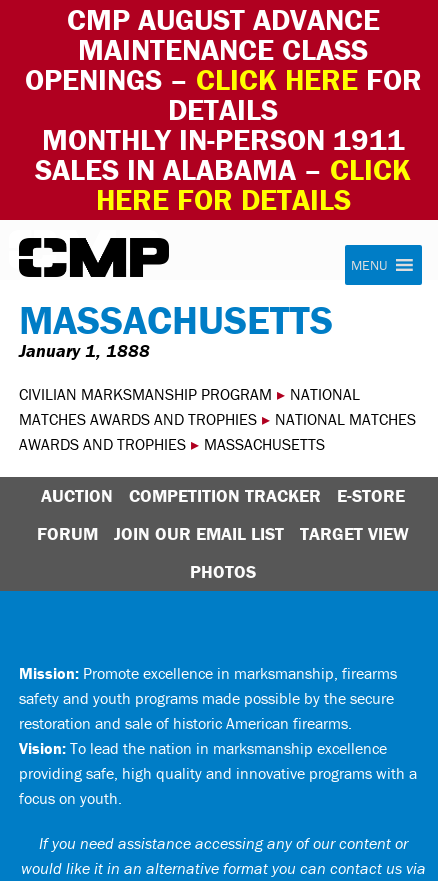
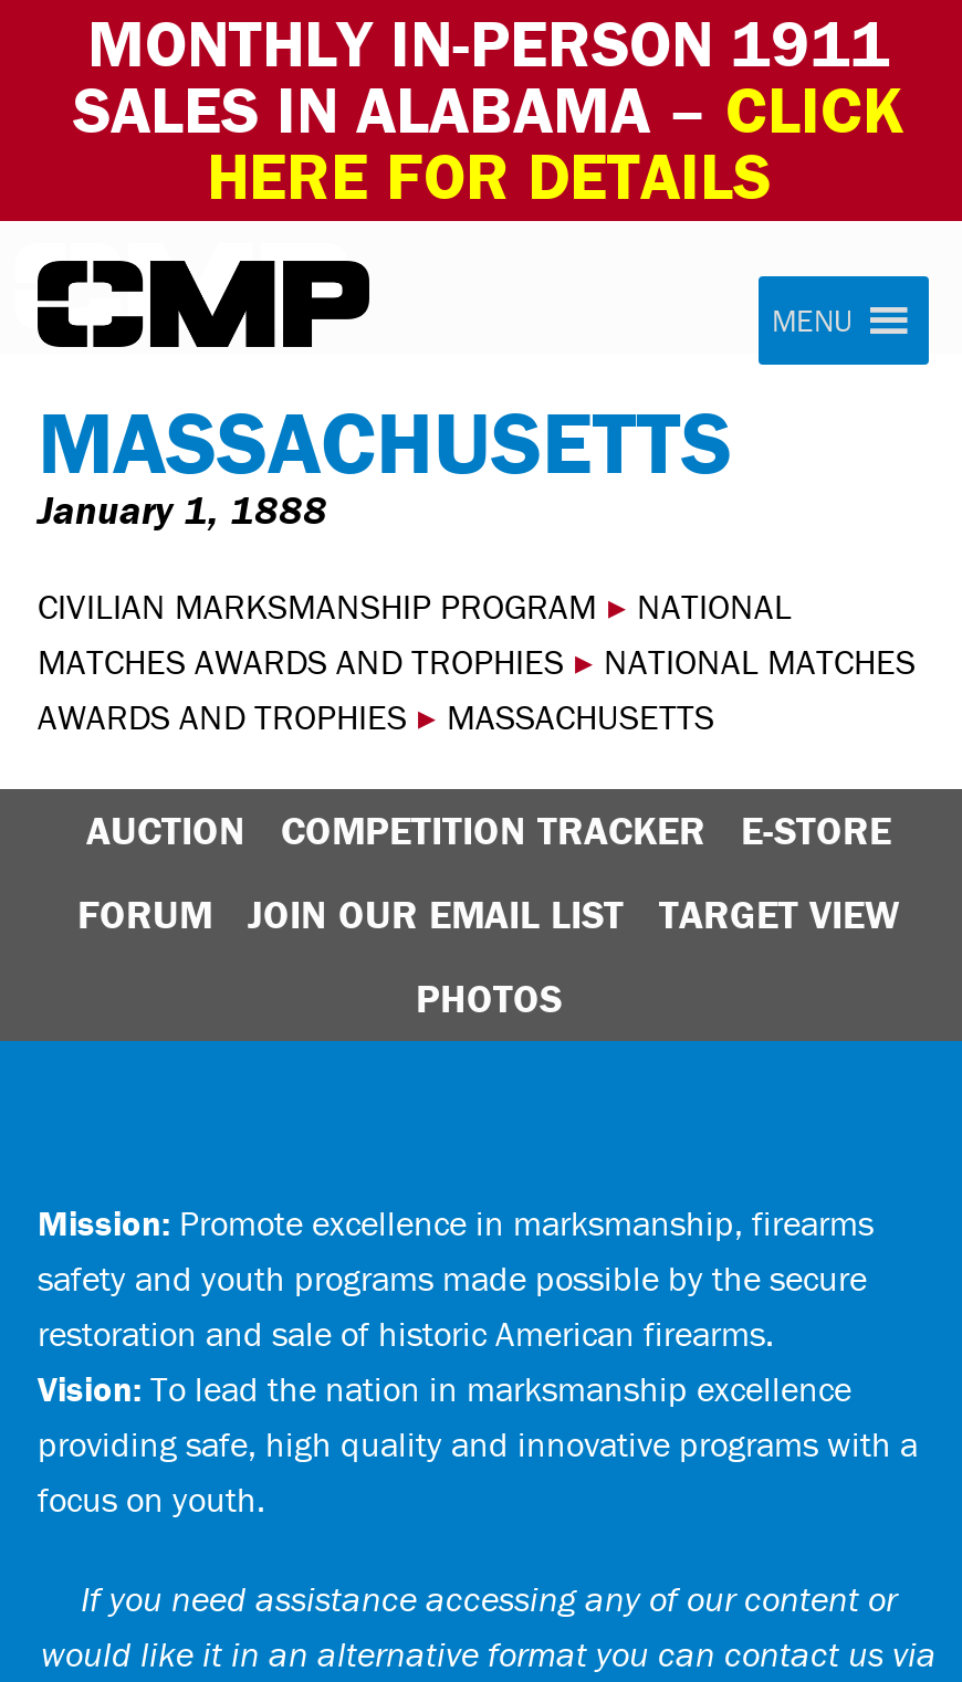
- CMP AUGUST ADVANCE
- MAINTENANCE CLASS
- OPENINGS – CLICK HERE FOR
- DETAILS
